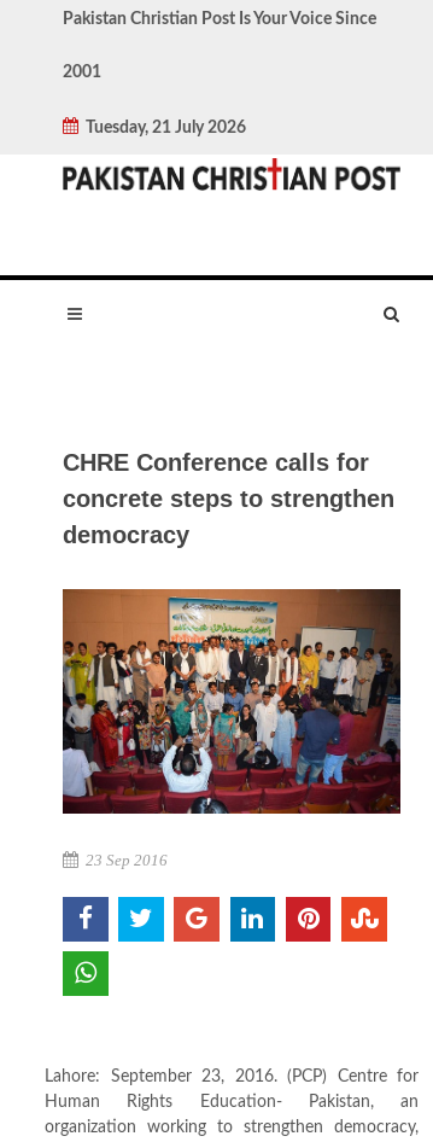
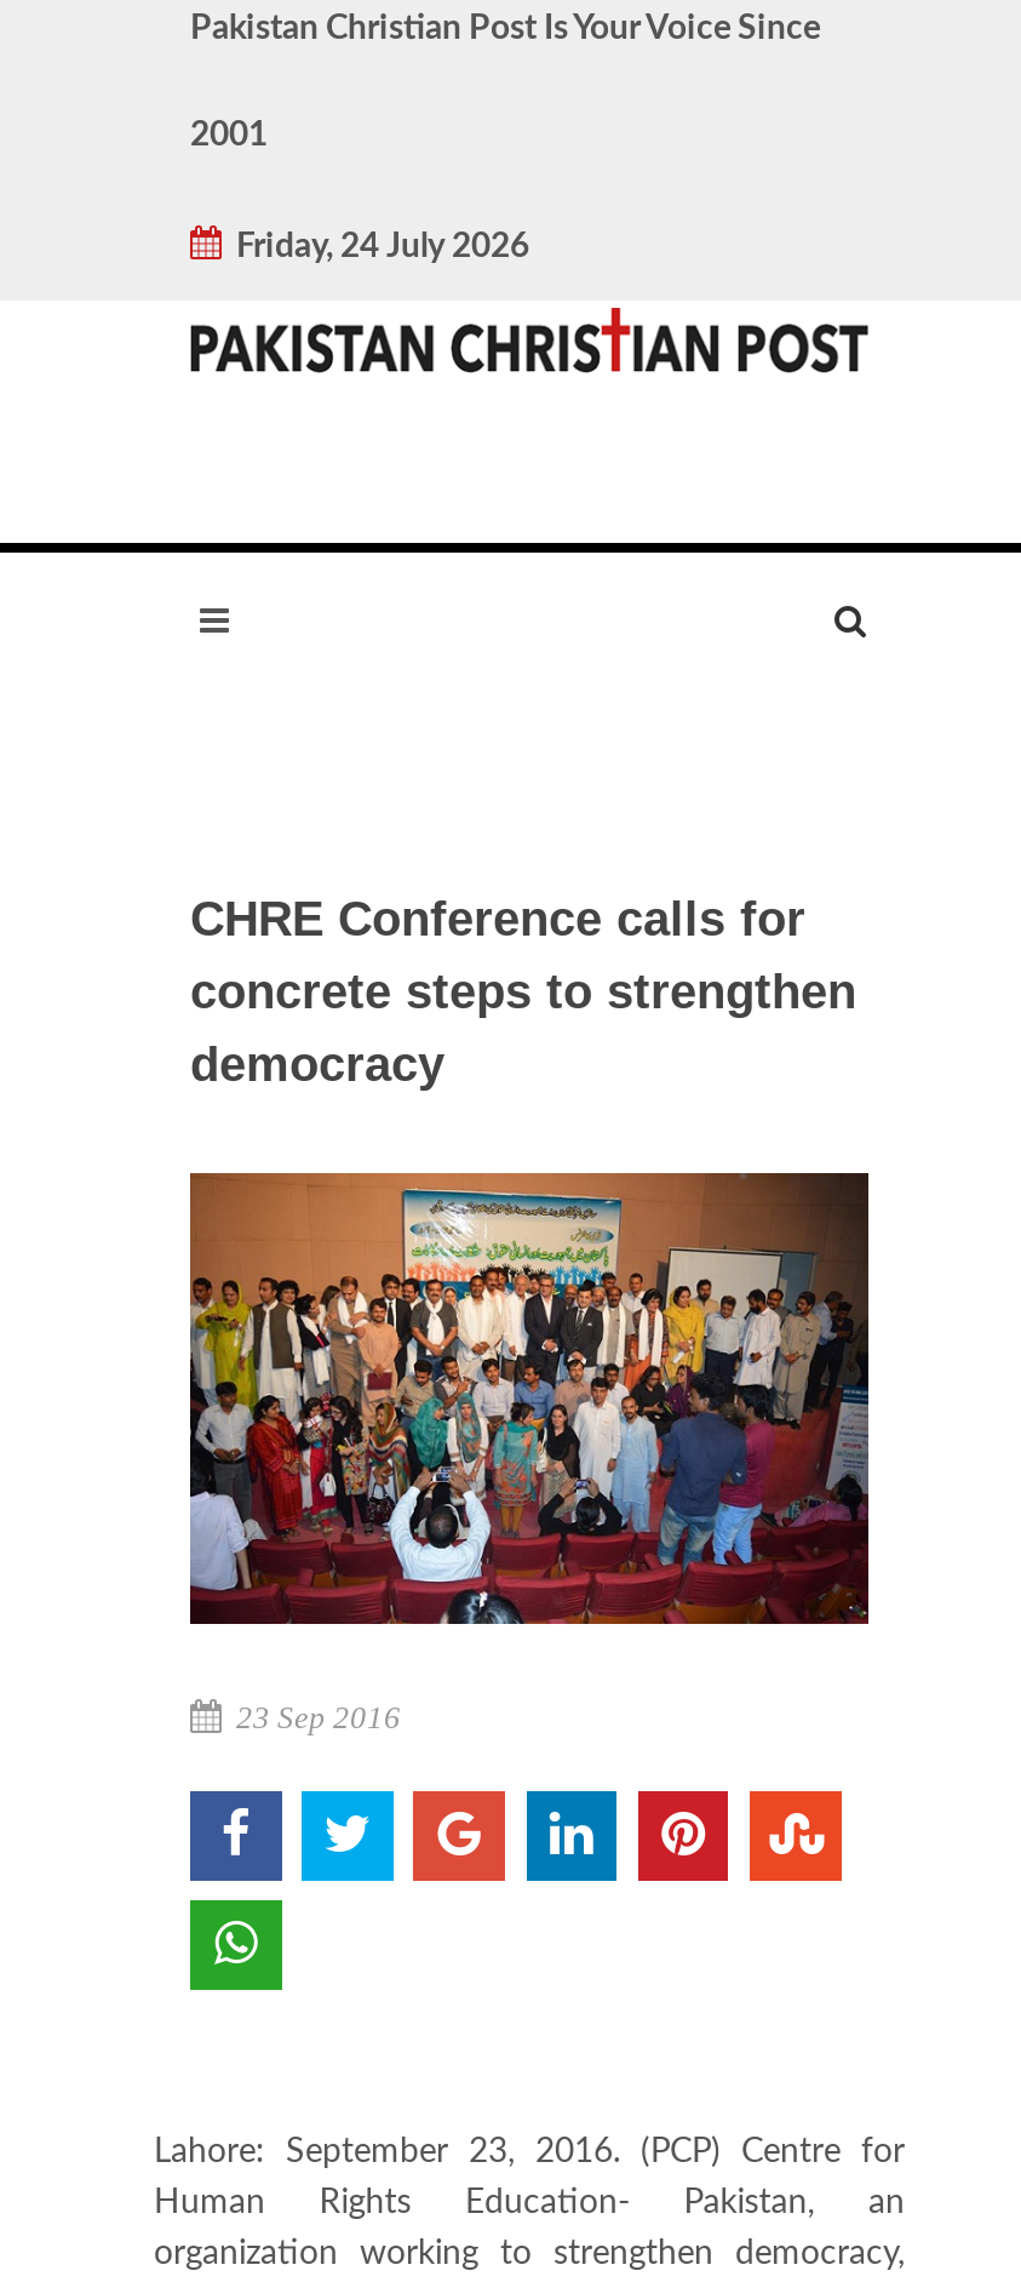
- Tuesday, 21 July 2026
+ Friday, 24 July 2026
